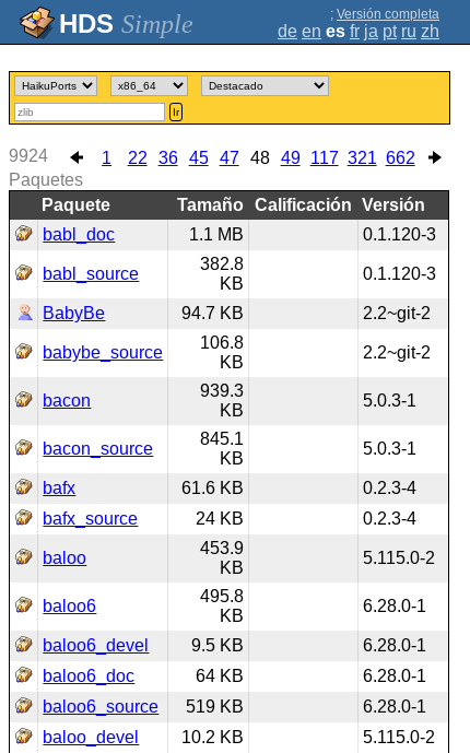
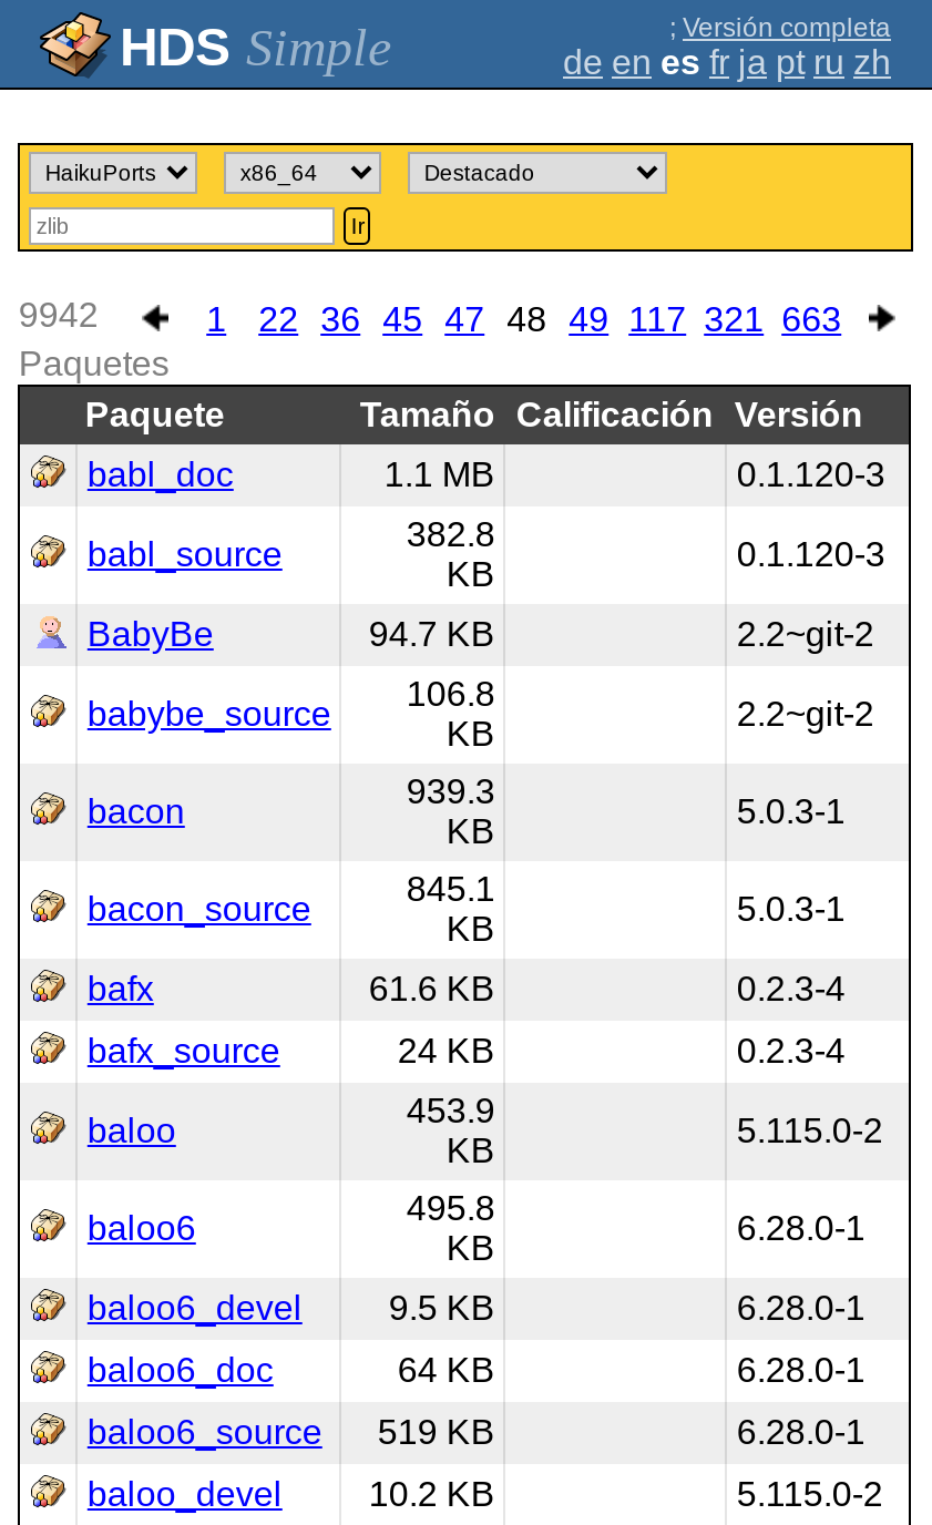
- 9924
+ 9942

- 1 22 36 45 47 48 49 117 321 662
+ 1 22 36 45 47 48 49 117 321 663
